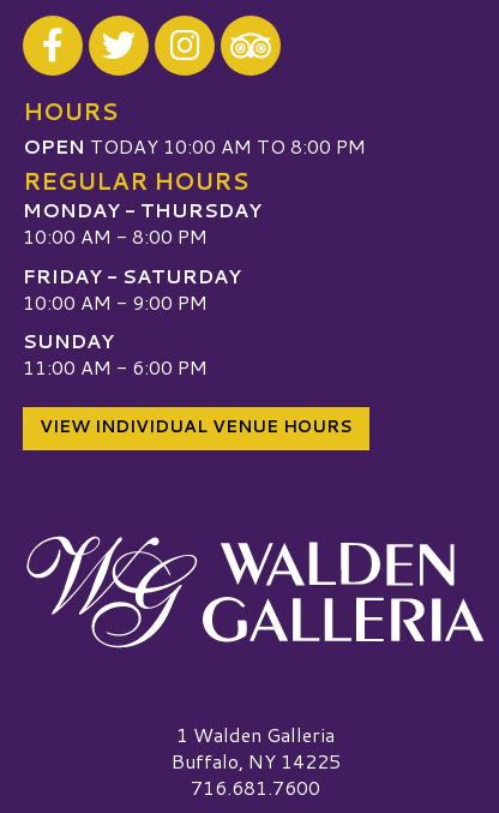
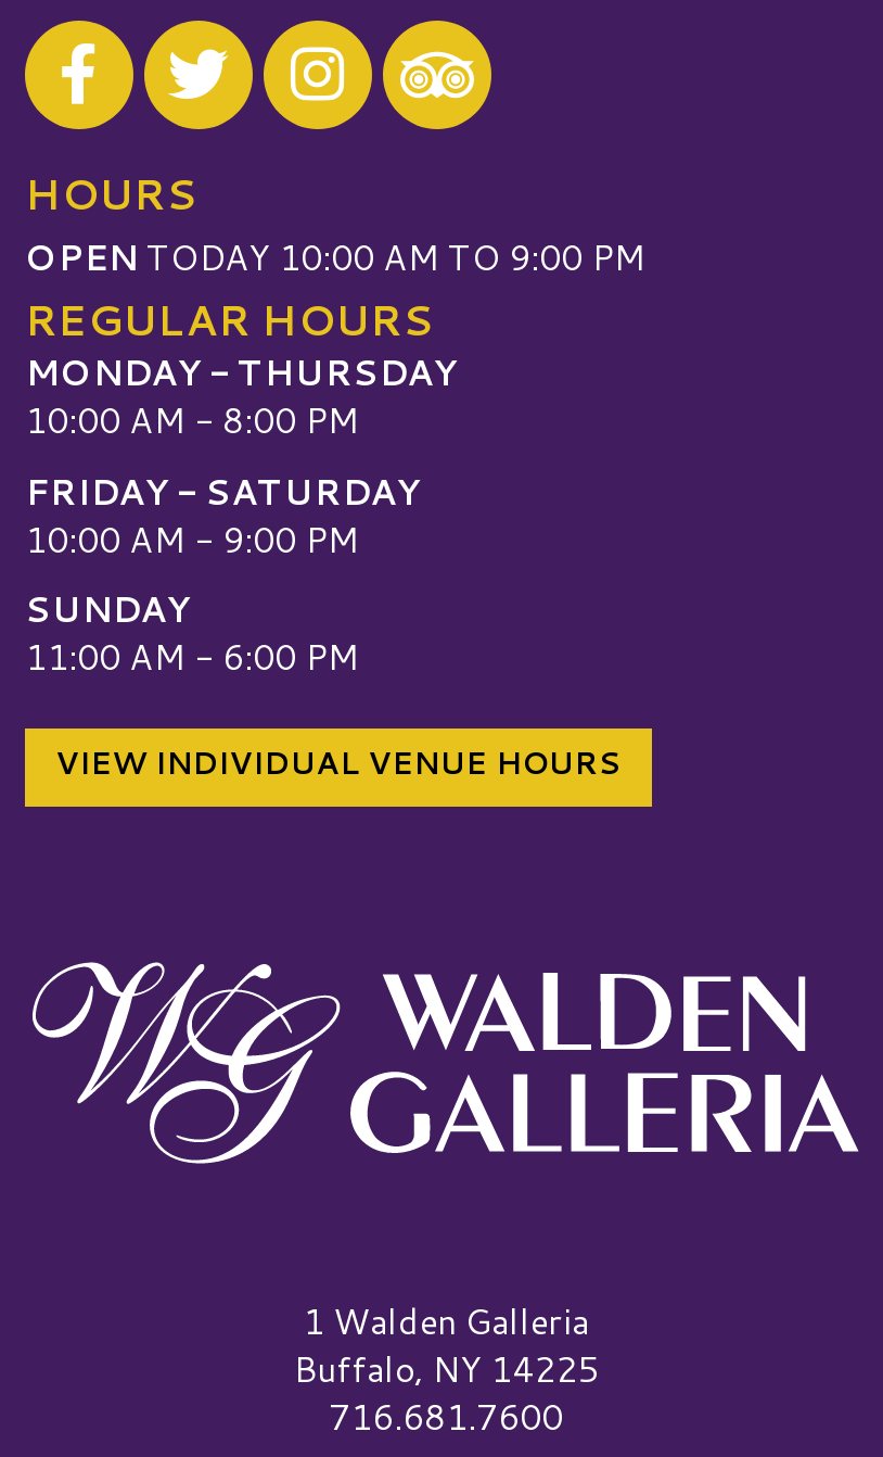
- OPEN TODAY 10:00 AM TO 8:00 PM
+ OPEN TODAY 10:00 AM TO 9:00 PM
